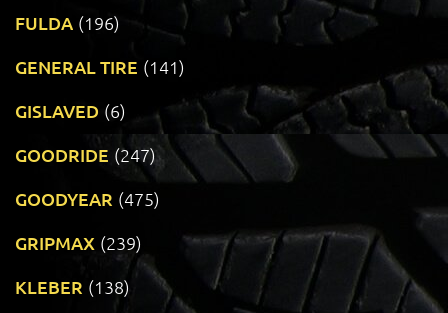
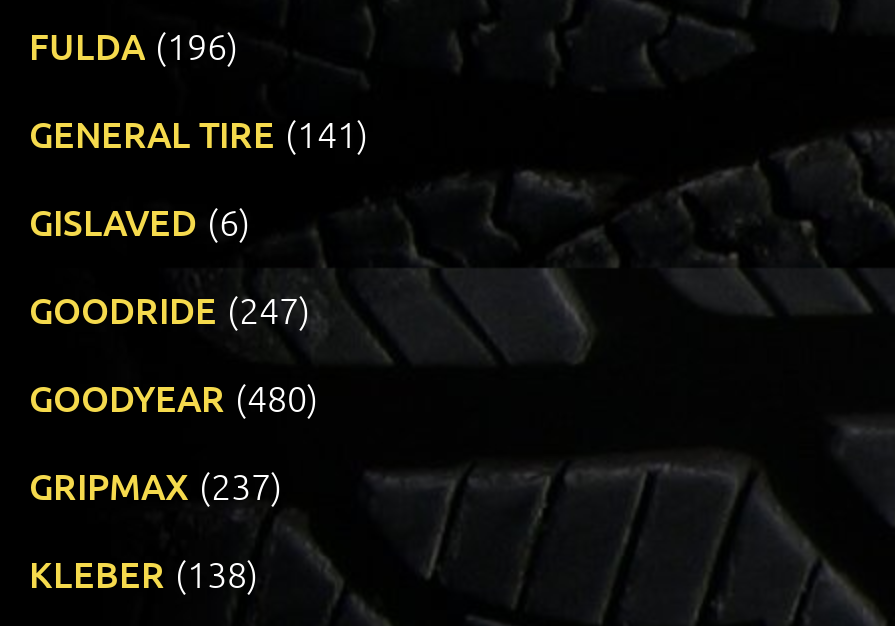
- GOODYEAR (475)
+ GOODYEAR (480)

- GRIPMAX (239)
+ GRIPMAX (237)
